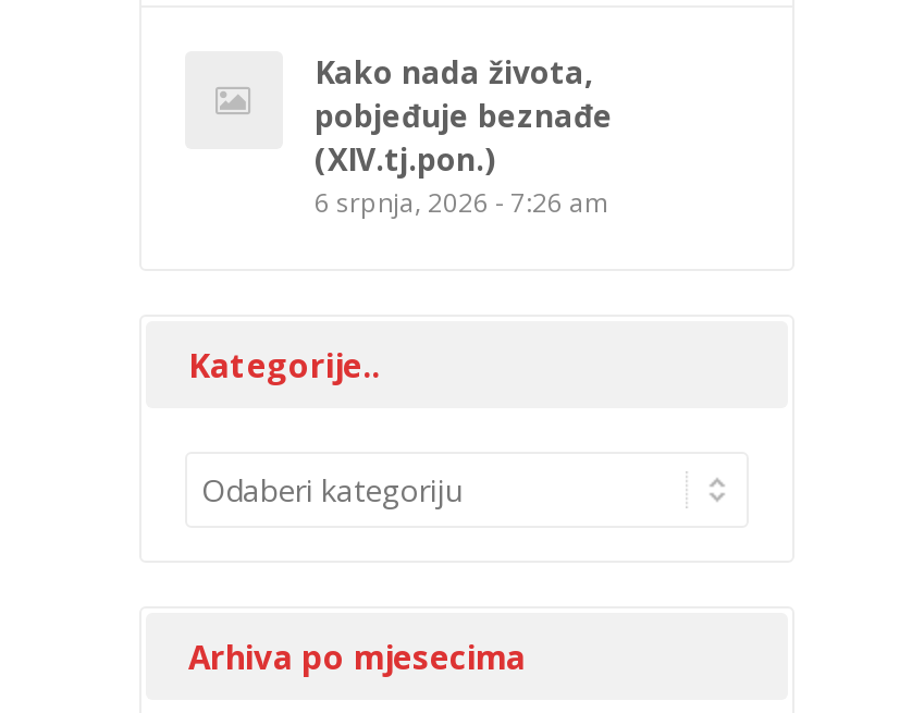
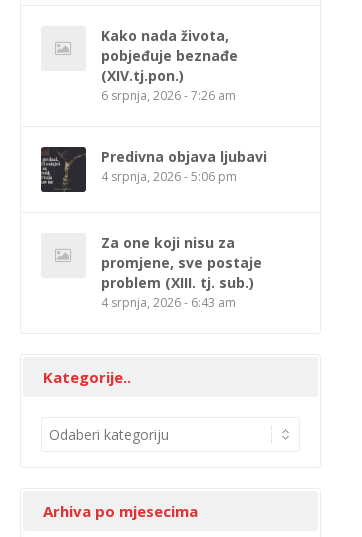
+ [image]
+ Predivna objava ljubavi
+ 4 srpnja, 2026 - 5:06 pm

+ Za one koji nisu za
+ promjene, sve postaje
+ problem (XIII. tj. sub.)
+ 4 srpnja, 2026 - 6:43 am
